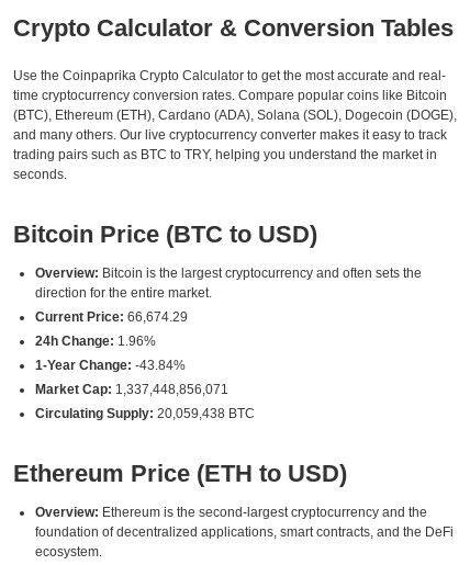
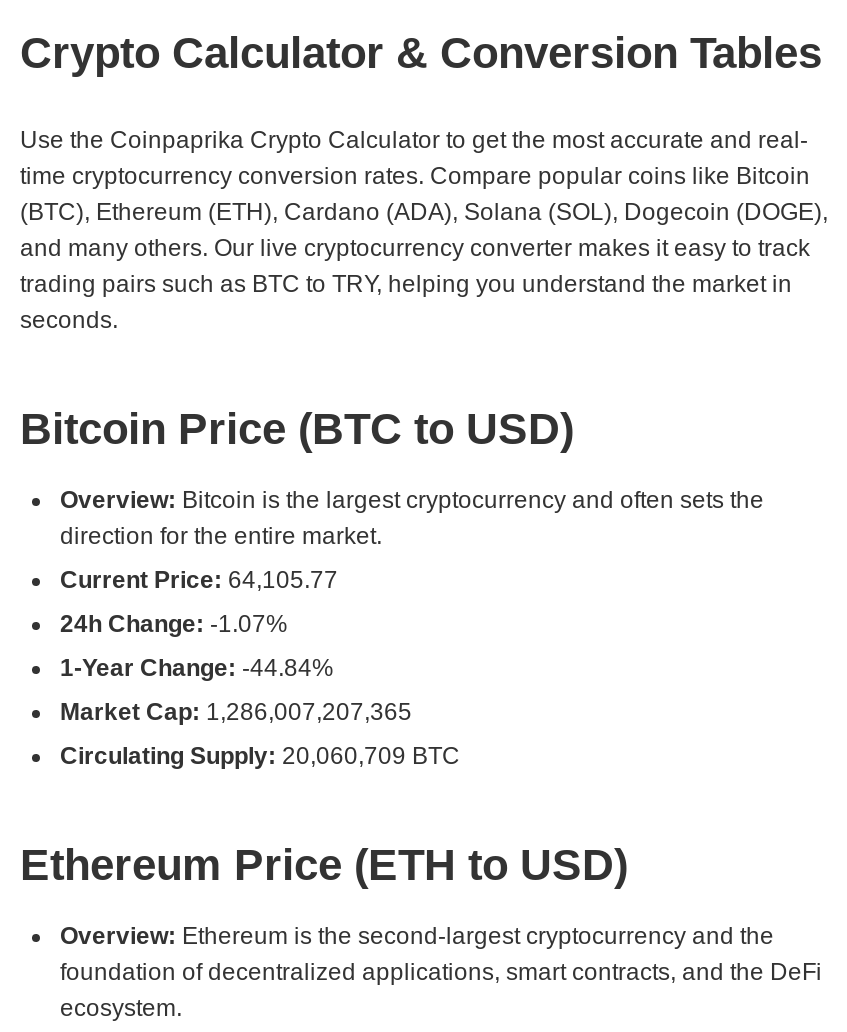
- Current Price: 66,674.29
+ Current Price: 64,105.77

- 24h Change: 1.96%
+ 24h Change: -1.07%

- 1-Year Change: -43.84%
+ 1-Year Change: -44.84%

- Market Cap: 1,337,448,856,071
+ Market Cap: 1,286,007,207,365

- Circulating Supply: 20,059,438 BTC
+ Circulating Supply: 20,060,709 BTC
